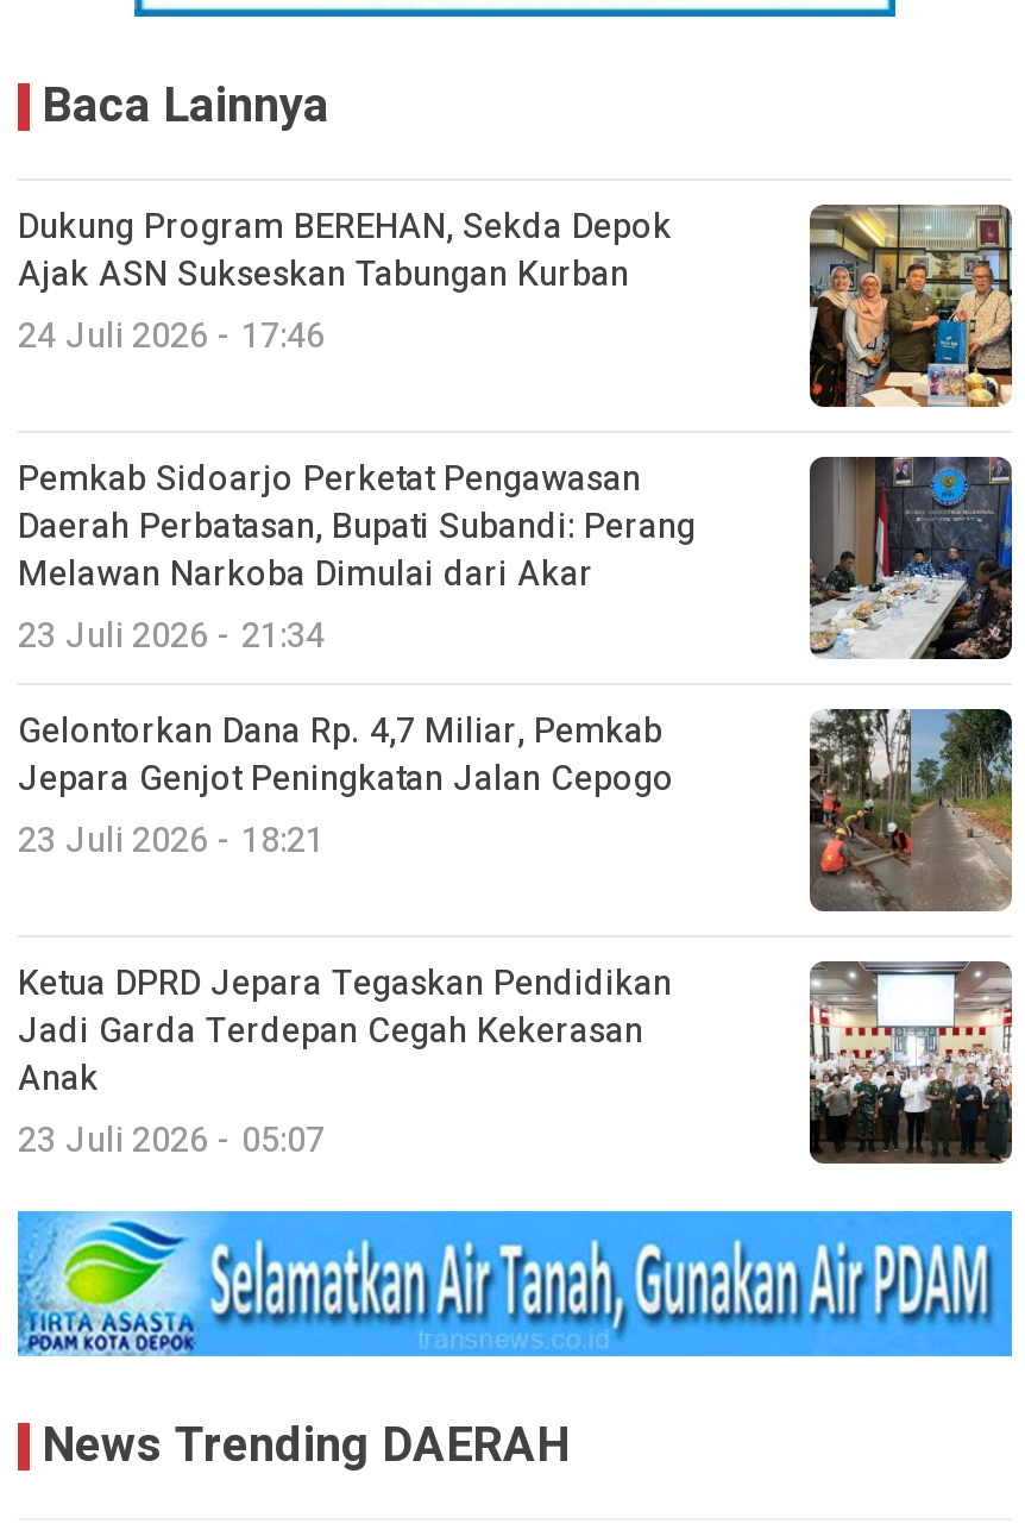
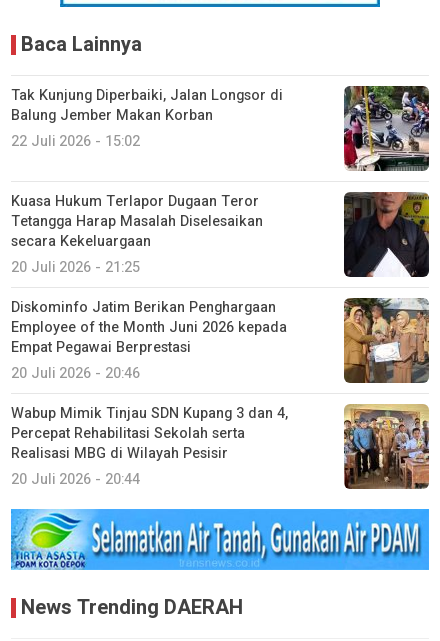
- Dukung Program BEREHAN, Sekda Depok
- Ajak ASN Sukseskan Tabungan Kurban
- 24 Juli 2026 - 17:46
+ Tak Kunjung Diperbaiki, Jalan Longsor di
+ Balung Jember Makan Korban
+ 22 Juli 2026 - 15:02

- [image]
+ [image]

- Pemkab Sidoarjo Perketat Pengawasan
- Daerah Perbatasan, Bupati Subandi: Perang
- Melawan Narkoba Dimulai dari Akar
- 23 Juli 2026 - 21:34
+ Kuasa Hukum Terlapor Dugaan Teror
+ Tetangga Harap Masalah Diselesaikan
+ secara Kekeluargaan
+ 20 Juli 2026 - 21:25

- [image]
+ [image]

- Gelontorkan Dana Rp. 4,7 Miliar, Pemkab
- Jepara Genjot Peningkatan Jalan Cepogo
- 23 Juli 2026 - 18:21
+ Diskominfo Jatim Berikan Penghargaan
+ Employee of the Month Juni 2026 kepada
+ Empat Pegawai Berprestasi
+ 20 Juli 2026 - 20:46

- [image]
+ [image]

- Ketua DPRD Jepara Tegaskan Pendidikan
- Jadi Garda Terdepan Cegah Kekerasan
- Anak
- 23 Juli 2026 - 05:07
+ Wabup Mimik Tinjau SDN Kupang 3 dan 4,
+ Percepat Rehabilitasi Sekolah serta
+ Realisasi MBG di Wilayah Pesisir
+ 20 Juli 2026 - 20:44

- [image]
+ [image]
